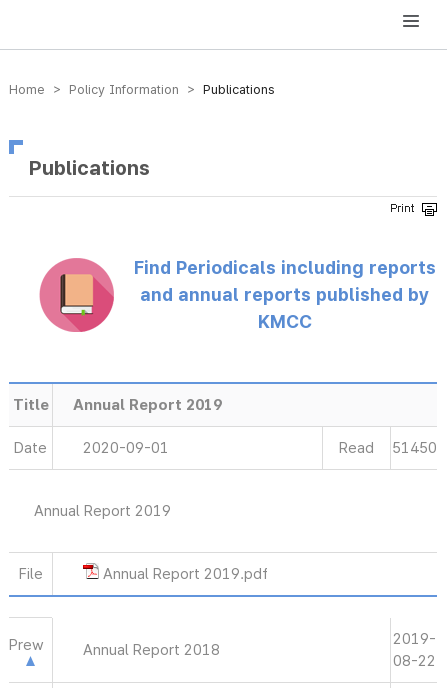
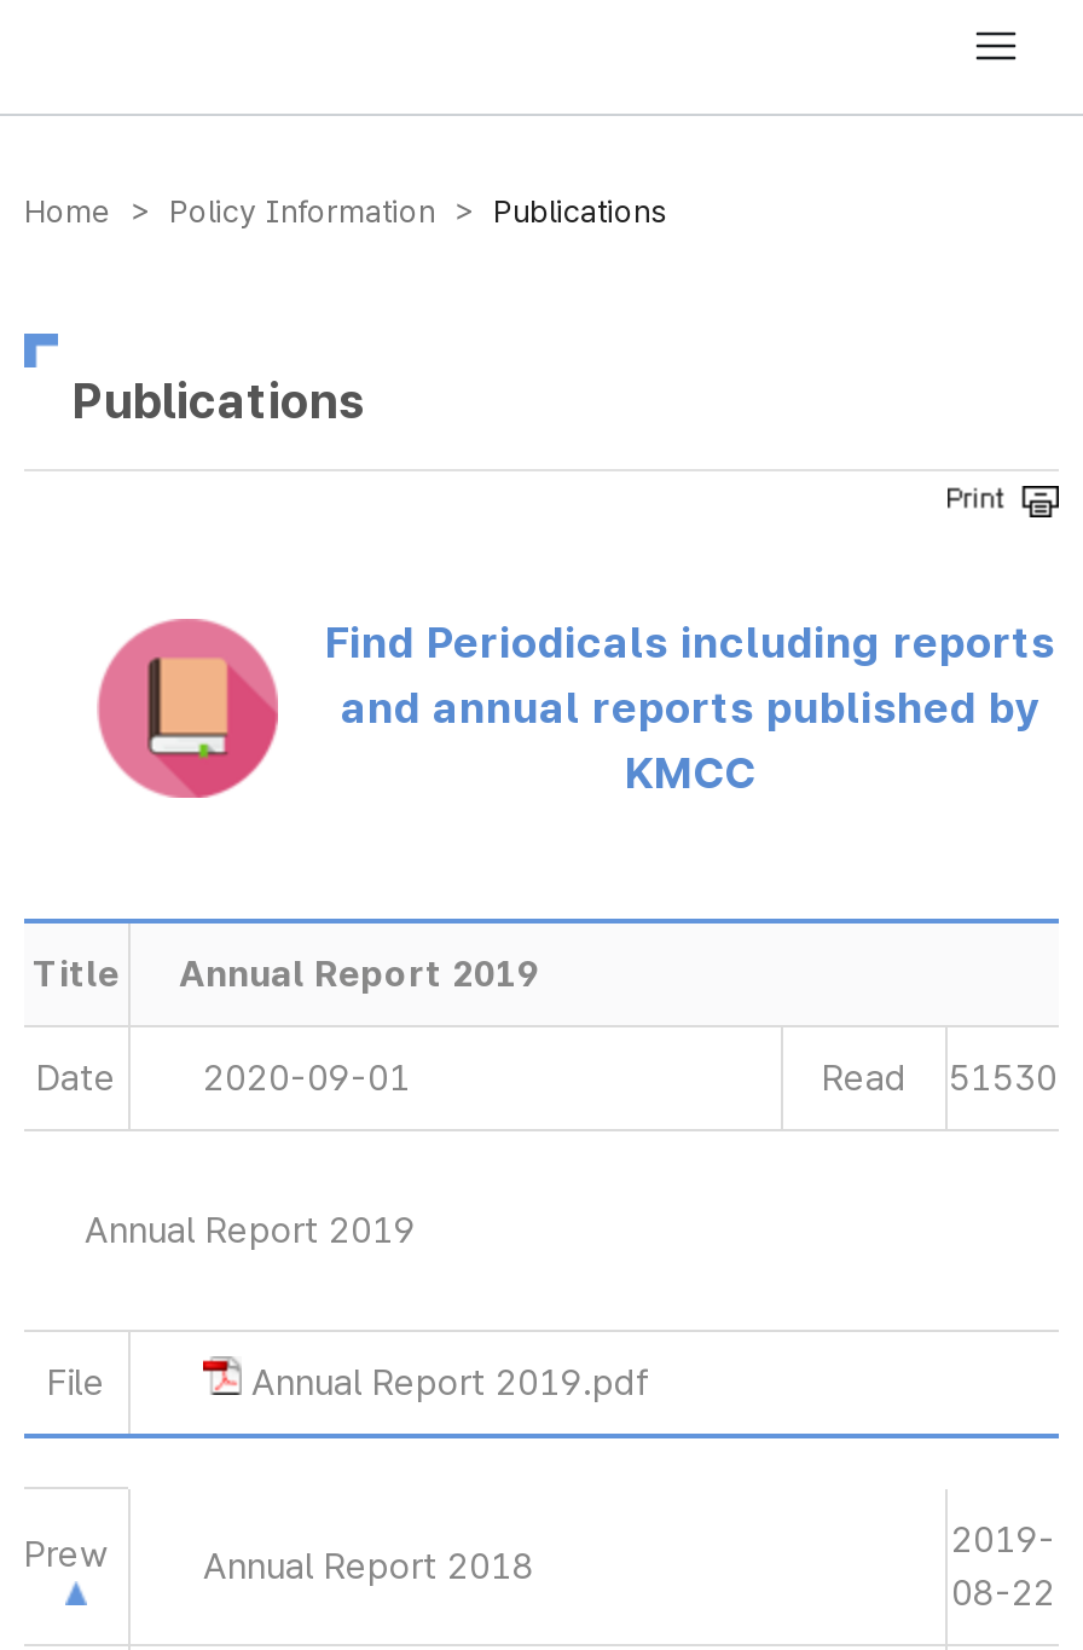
- Read 51450
+ Read 51530
